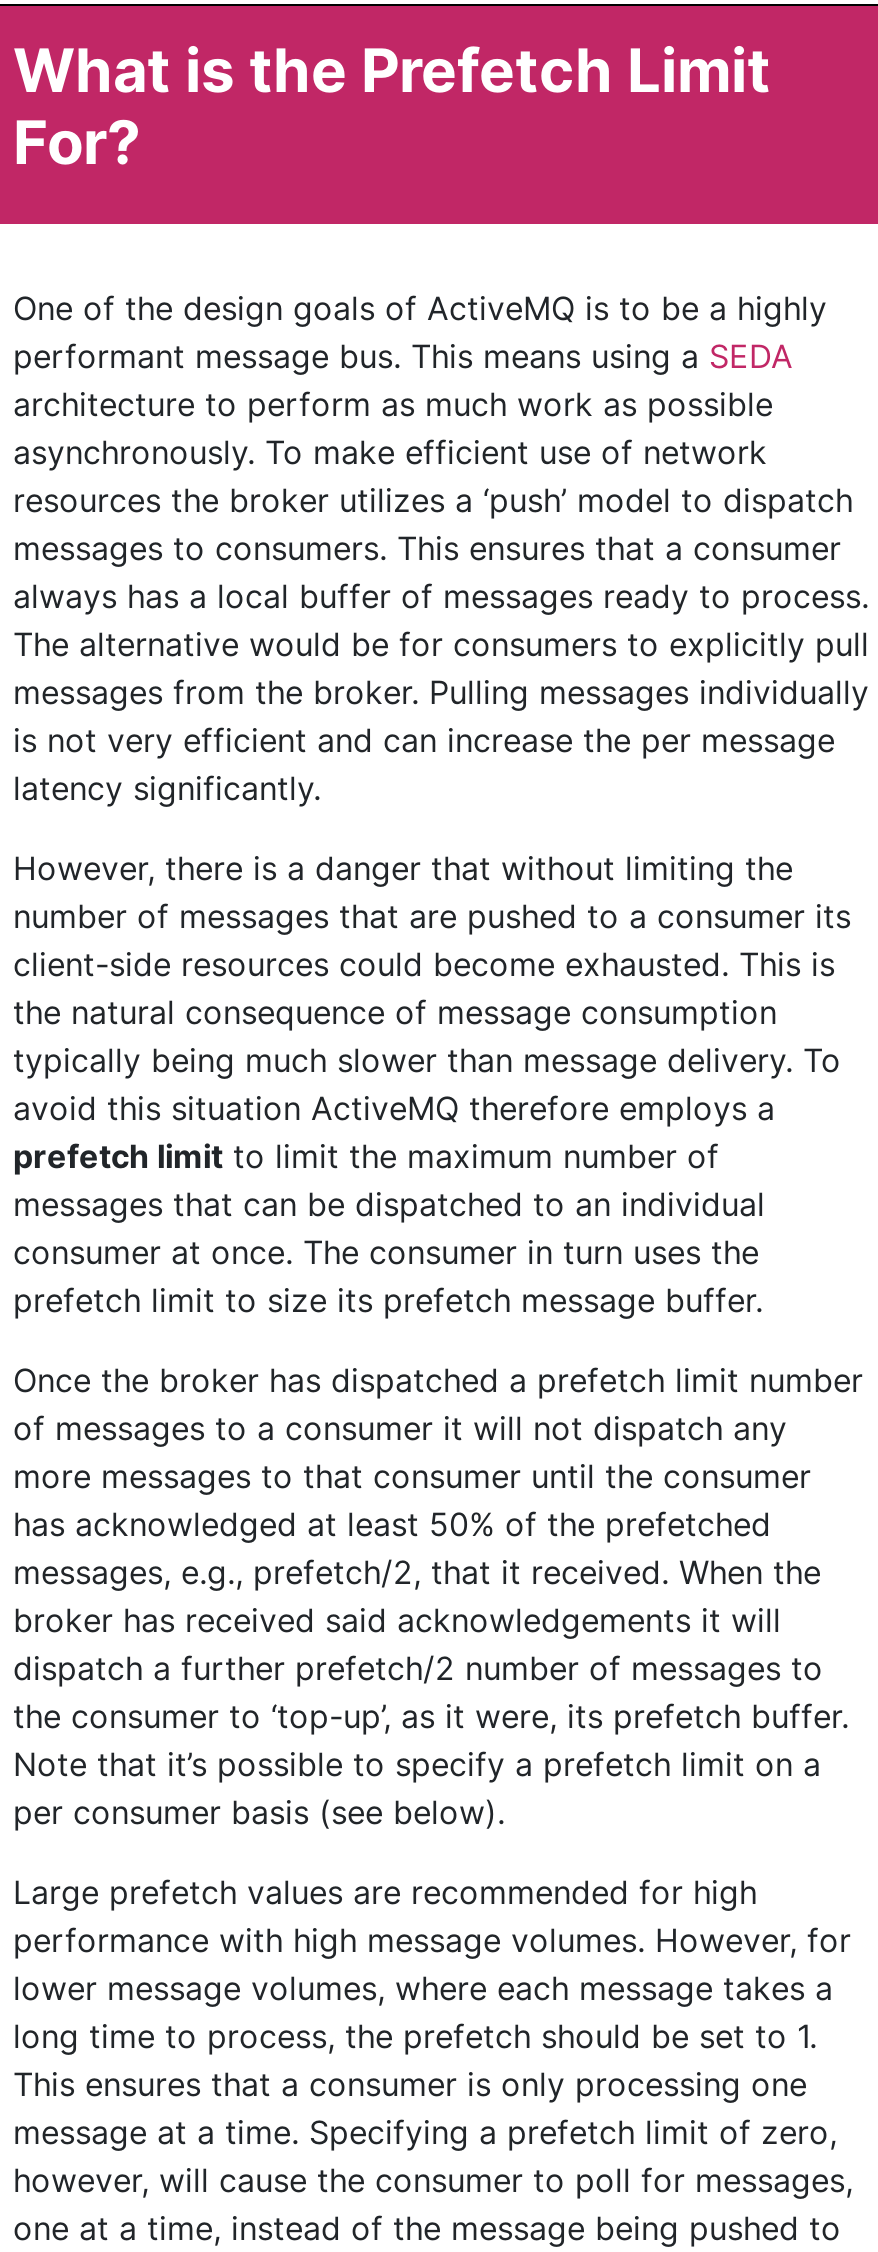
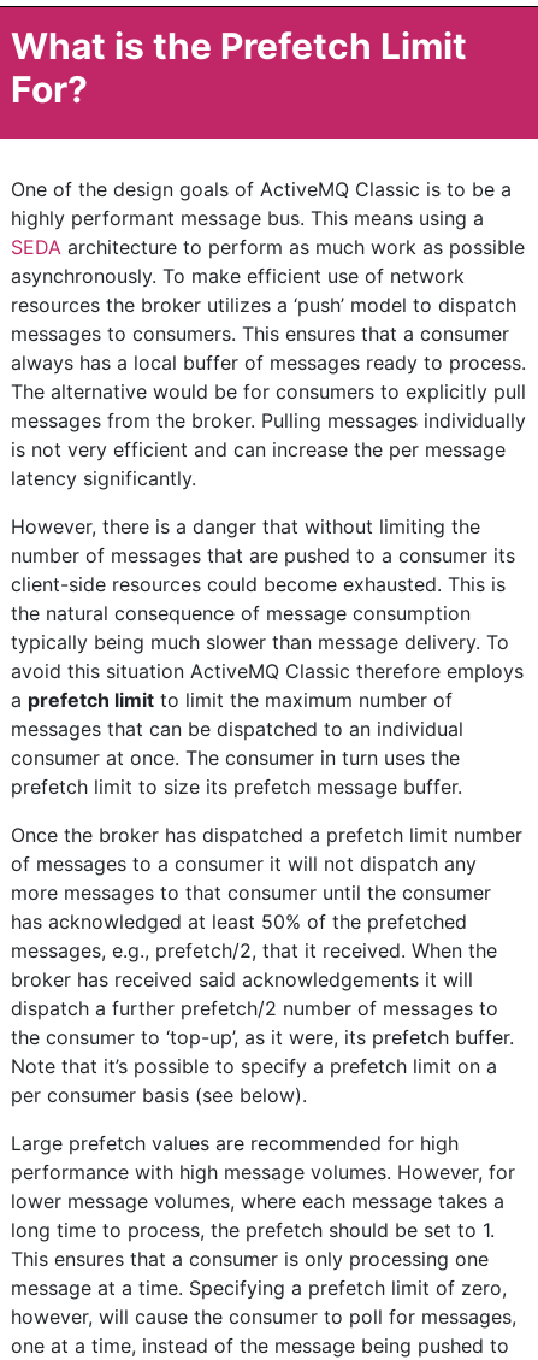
- One of the design goals of ActiveMQ is to be a highly
- performant message bus. This means using a SEDA
- architecture to perform as much work as possible
+ One of the design goals of ActiveMQ Classic is to be a
+ highly performant message bus. This means using a
+ SEDA architecture to perform as much work as possible

- avoid this situation ActiveMQ therefore employs a
- prefetch limit to limit the maximum number of
+ avoid this situation ActiveMQ Classic therefore employs
+ a prefetch limit to limit the maximum number of
